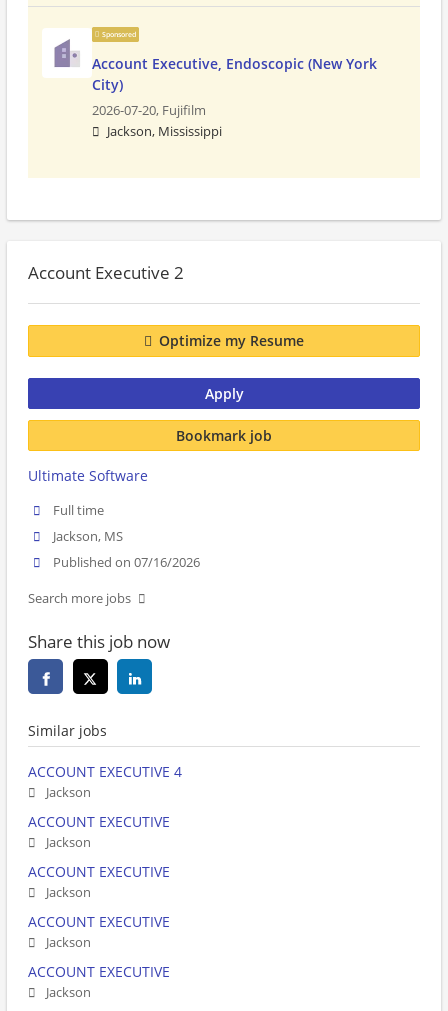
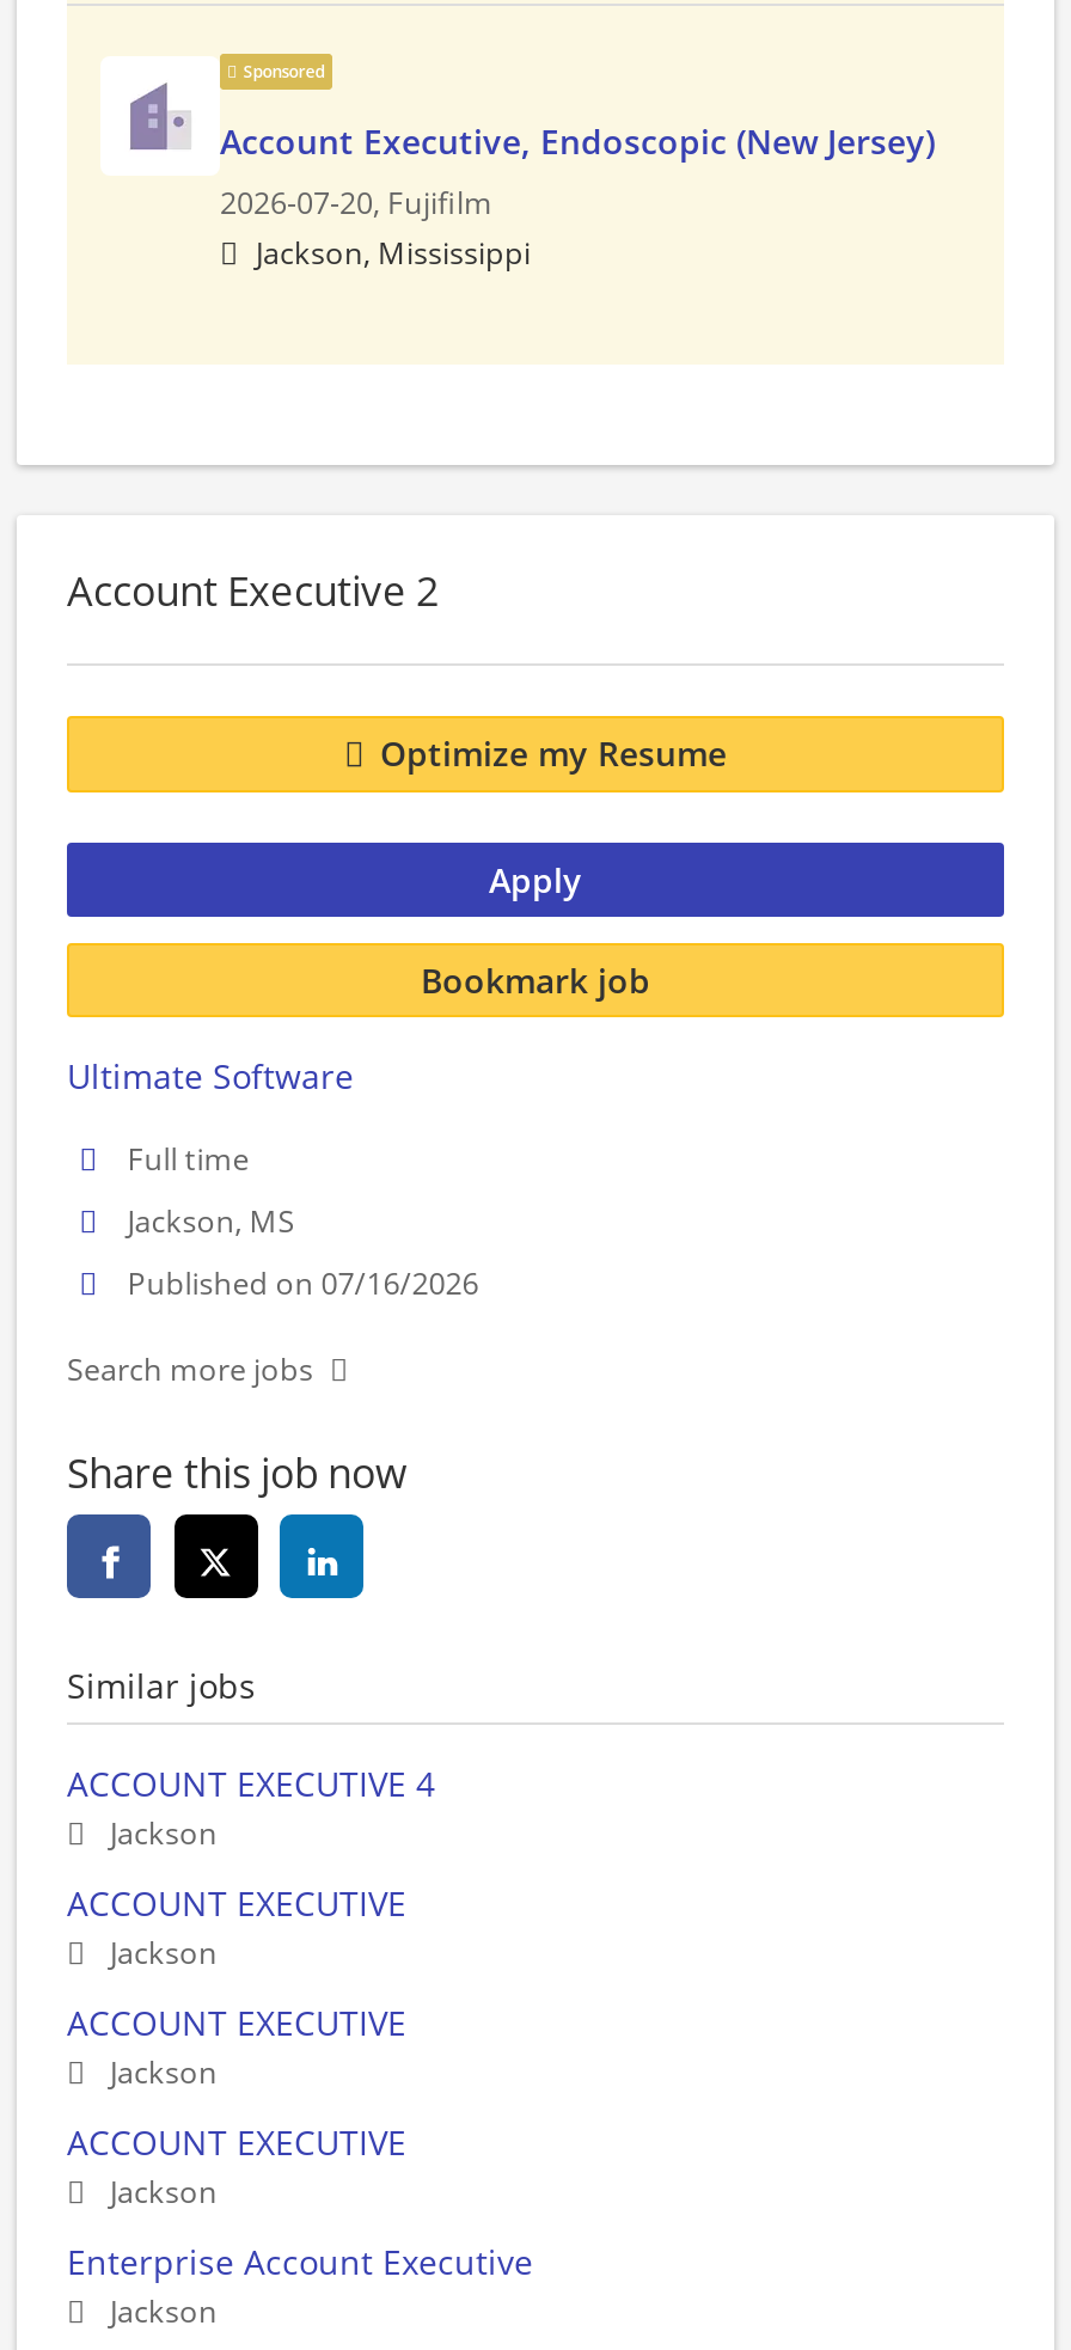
- Account Executive, Endoscopic (New York
- City)
+ Account Executive, Endoscopic (New Jersey)

- ACCOUNT EXECUTIVE
+ Enterprise Account Executive
